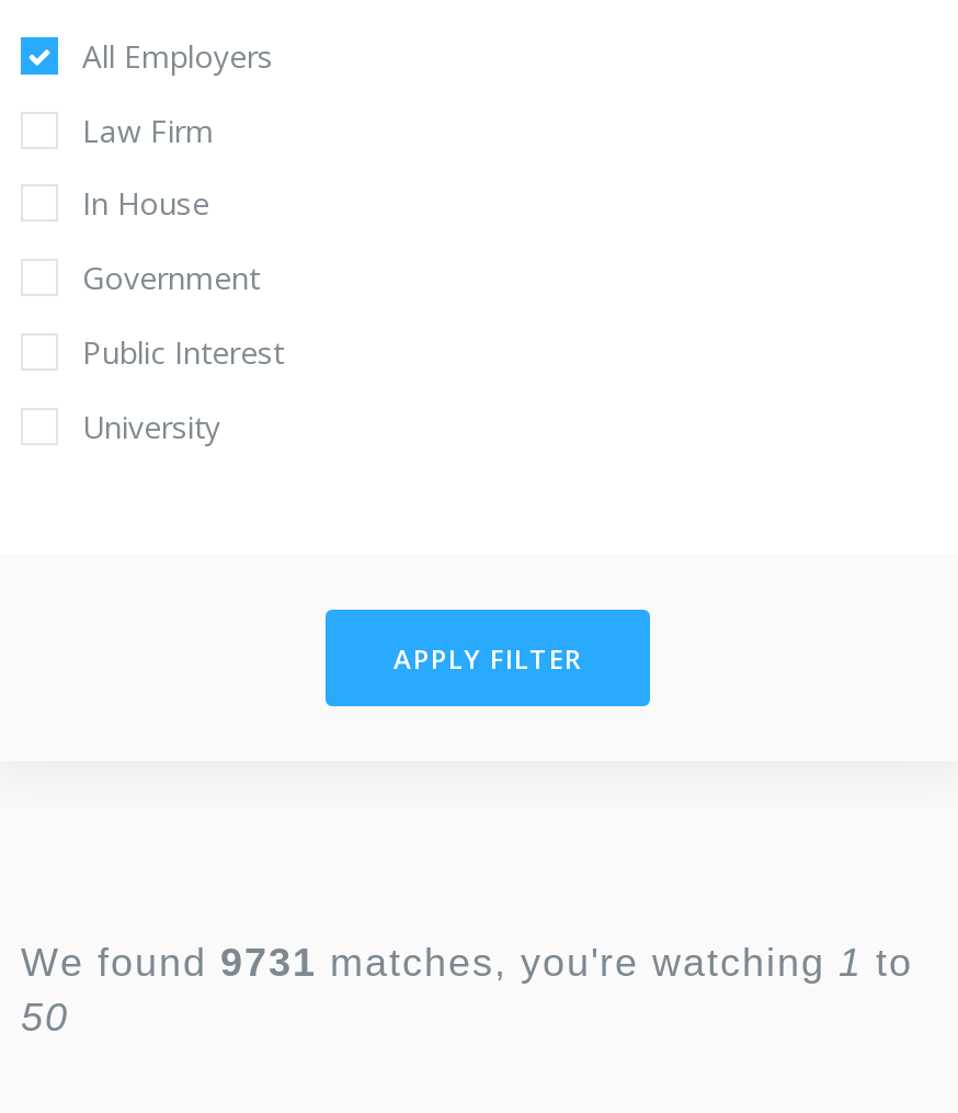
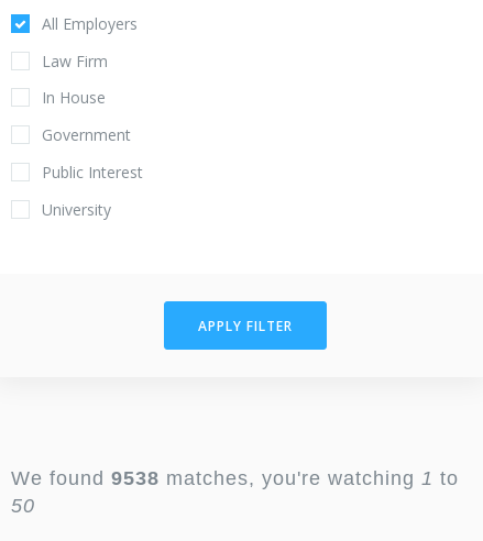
- We found 9731 matches, you're watching 1 to
+ We found 9538 matches, you're watching 1 to
